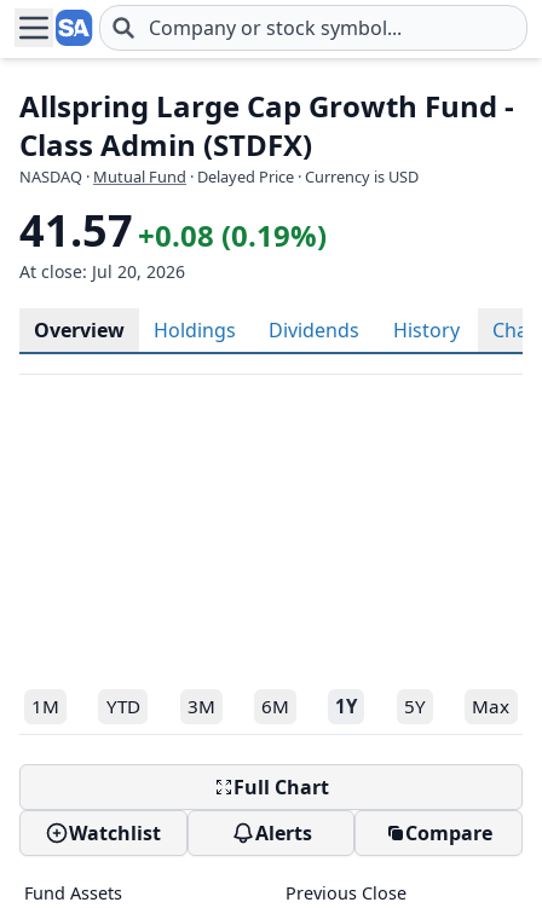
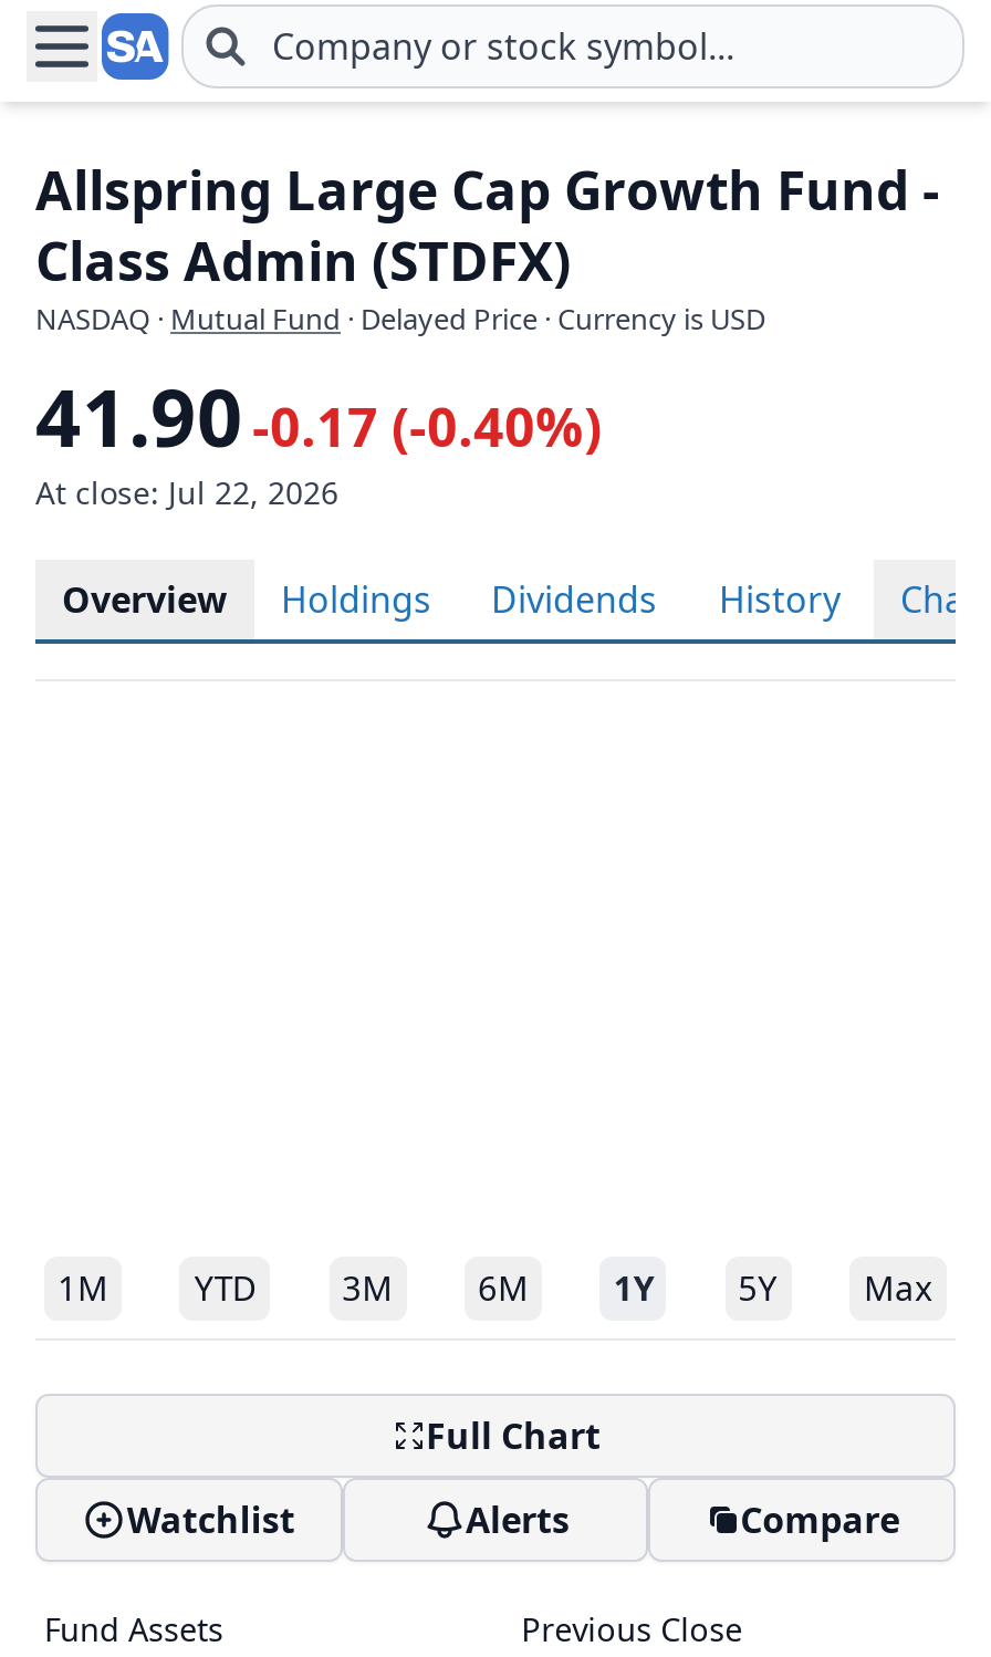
- 41.57 +0.08 (0.19%)
+ 41.90 -0.17 (-0.40%)

- At close: Jul 20, 2026
+ At close: Jul 22, 2026
